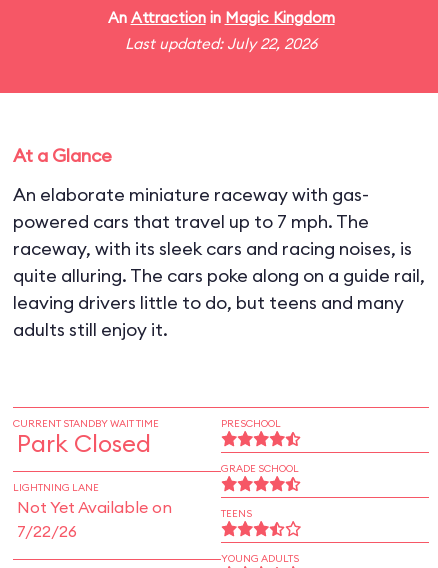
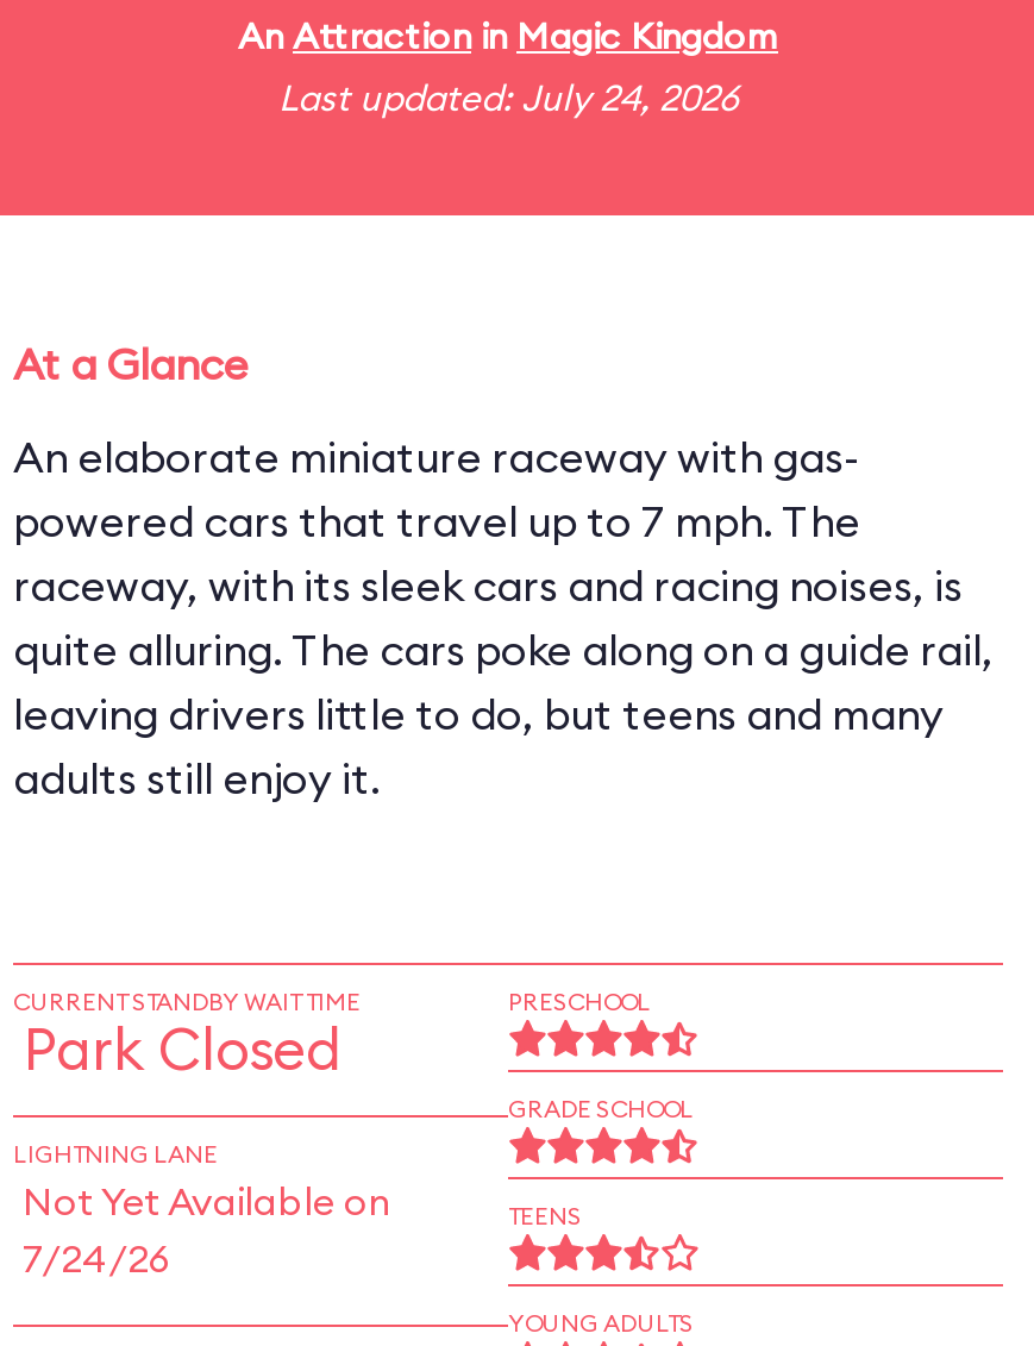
- Last updated: July 22, 2026
+ Last updated: July 24, 2026

- 7/22/26
+ 7/24/26
